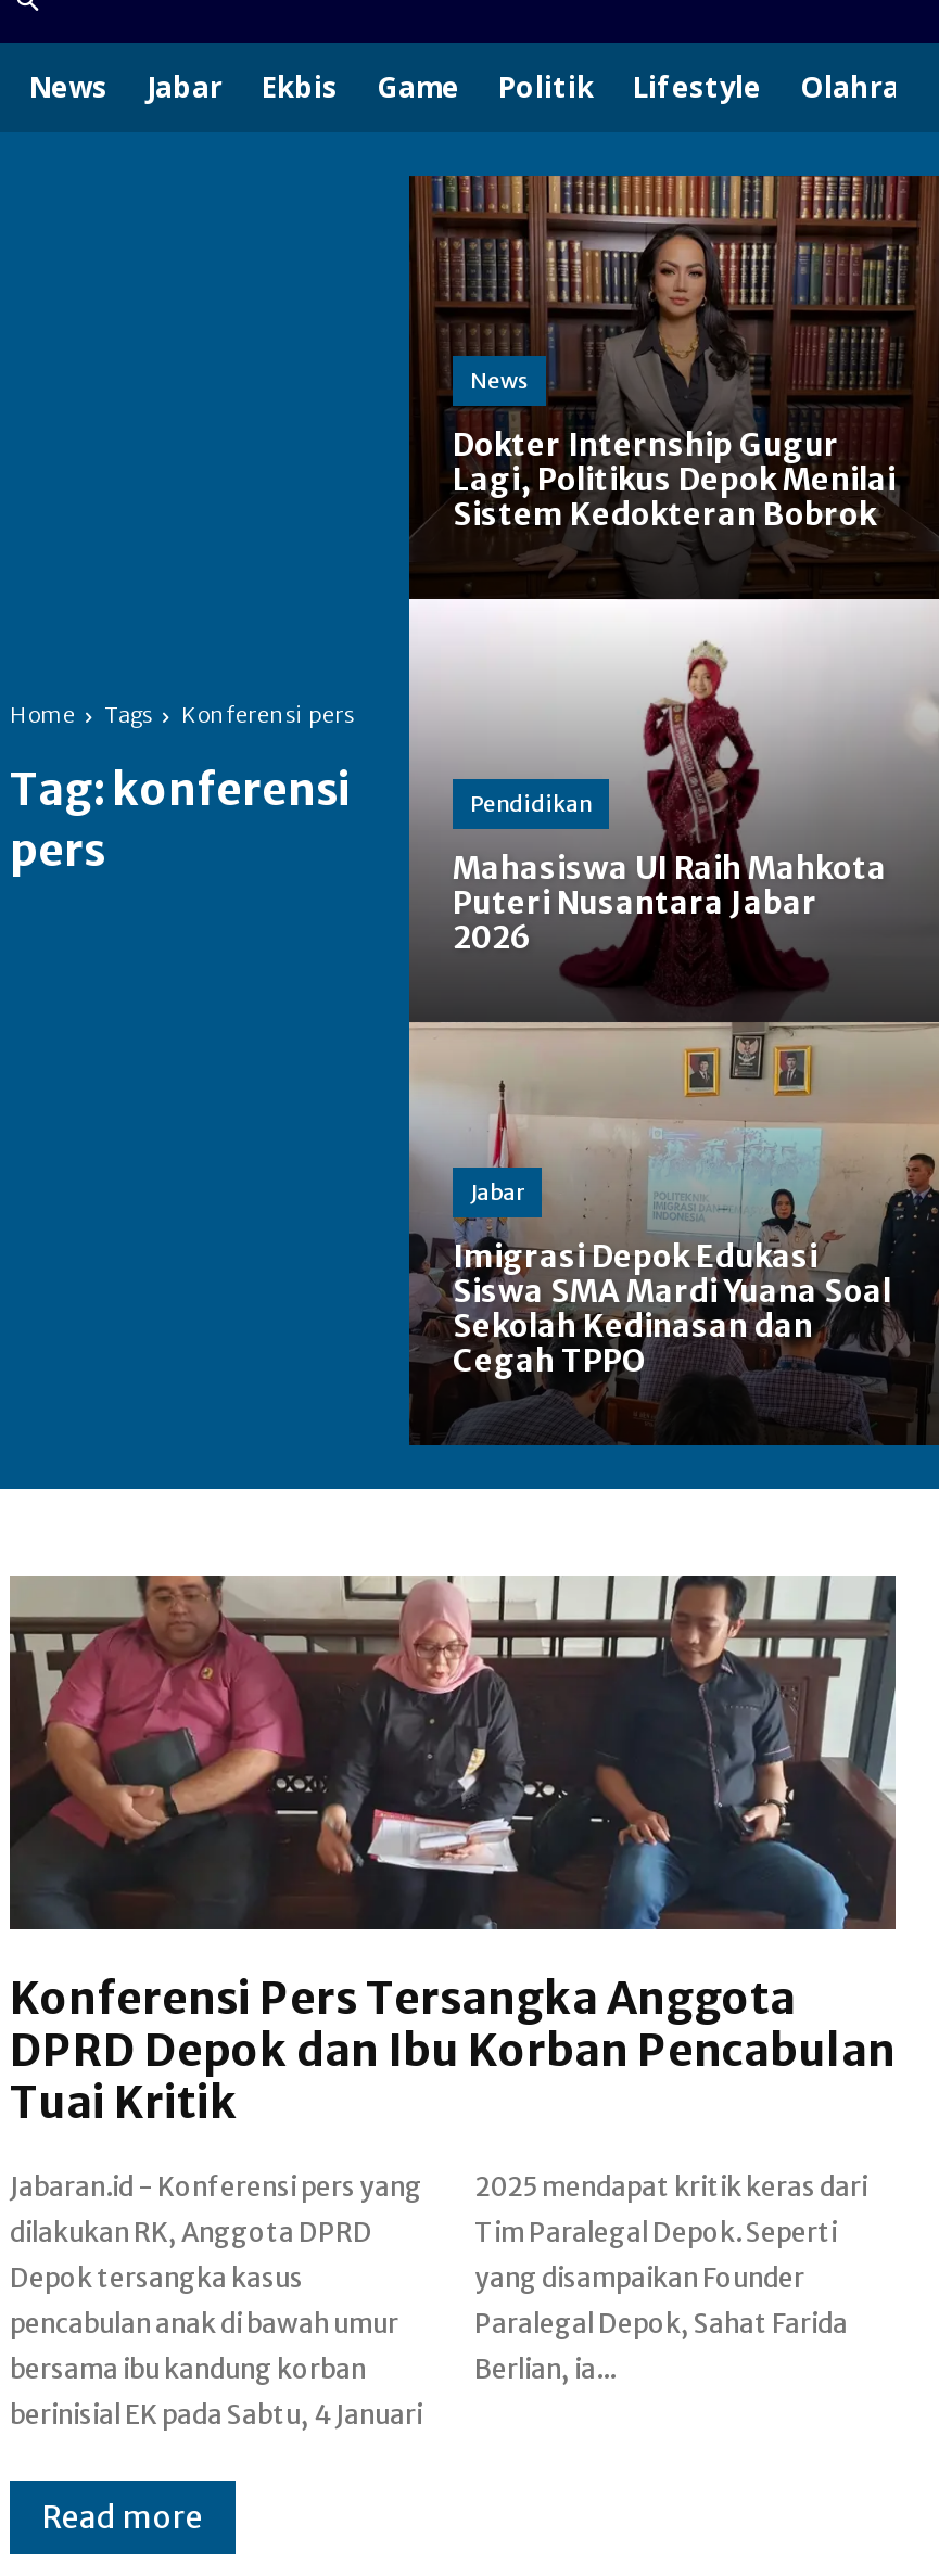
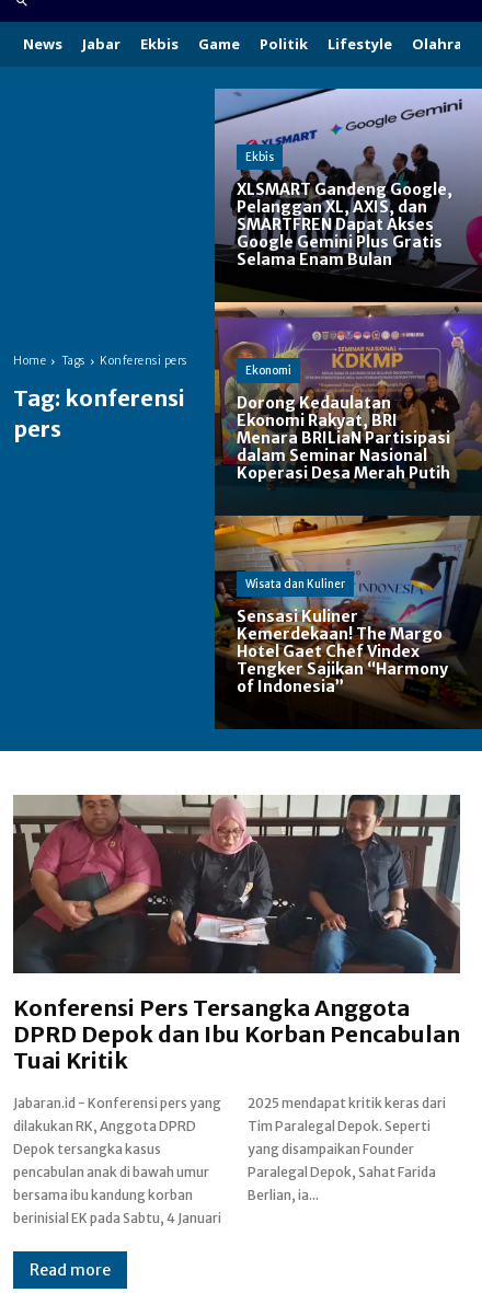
- [image]
- News
+ [image]
+ Ekbis

- Dokter Internship Gugur
- Lagi, Politikus Depok Menilai
- Sistem Kedokteran Bobrok
+ XLSMART Gandeng Google,
+ Pelanggan XL, AXIS, dan
+ SMARTFREN Dapat Akses
+ Google Gemini Plus Gratis
+ Selama Enam Bulan

- Pendidikan
+ Ekonomi

- Mahasiswa UI Raih Mahkota
- Puteri Nusantara Jabar
- 2026
+ Dorong Kedaulatan
+ Ekonomi Rakyat, BRI
+ Menara BRILiaN Partisipasi
+ dalam Seminar Nasional
+ Koperasi Desa Merah Putih

- Jabar
+ Wisata dan Kuliner

- Imigrasi Depok Edukasi
- Siswa SMA Mardi Yuana Soal
- Sekolah Kedinasan dan
- Cegah TPPO
+ Sensasi Kuliner
+ Kemerdekaan! The Margo
+ Hotel Gaet Chef Vindex
+ Tengker Sajikan “Harmony
+ of Indonesia”
